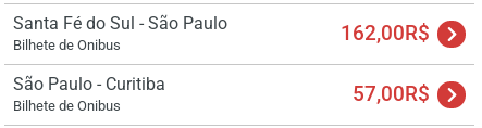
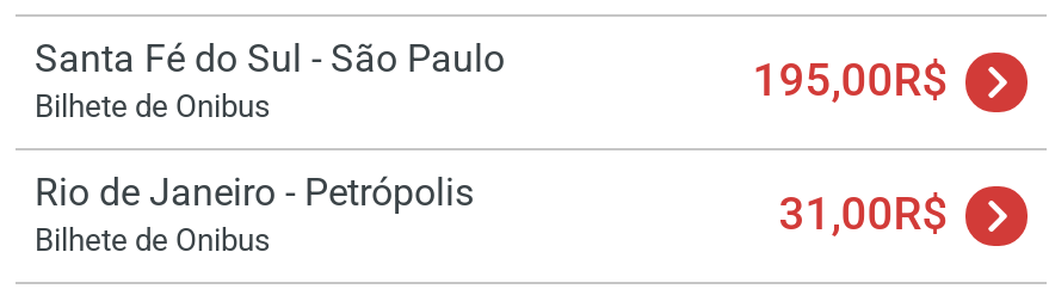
- 162,00R$
+ 195,00R$

- São Paulo - Curitiba
+ Rio de Janeiro - Petrópolis

- 57,00R$
+ 31,00R$
